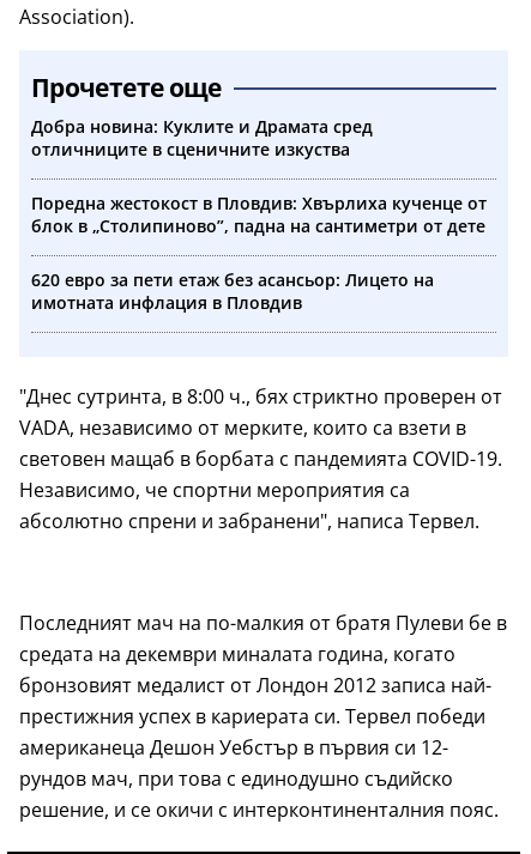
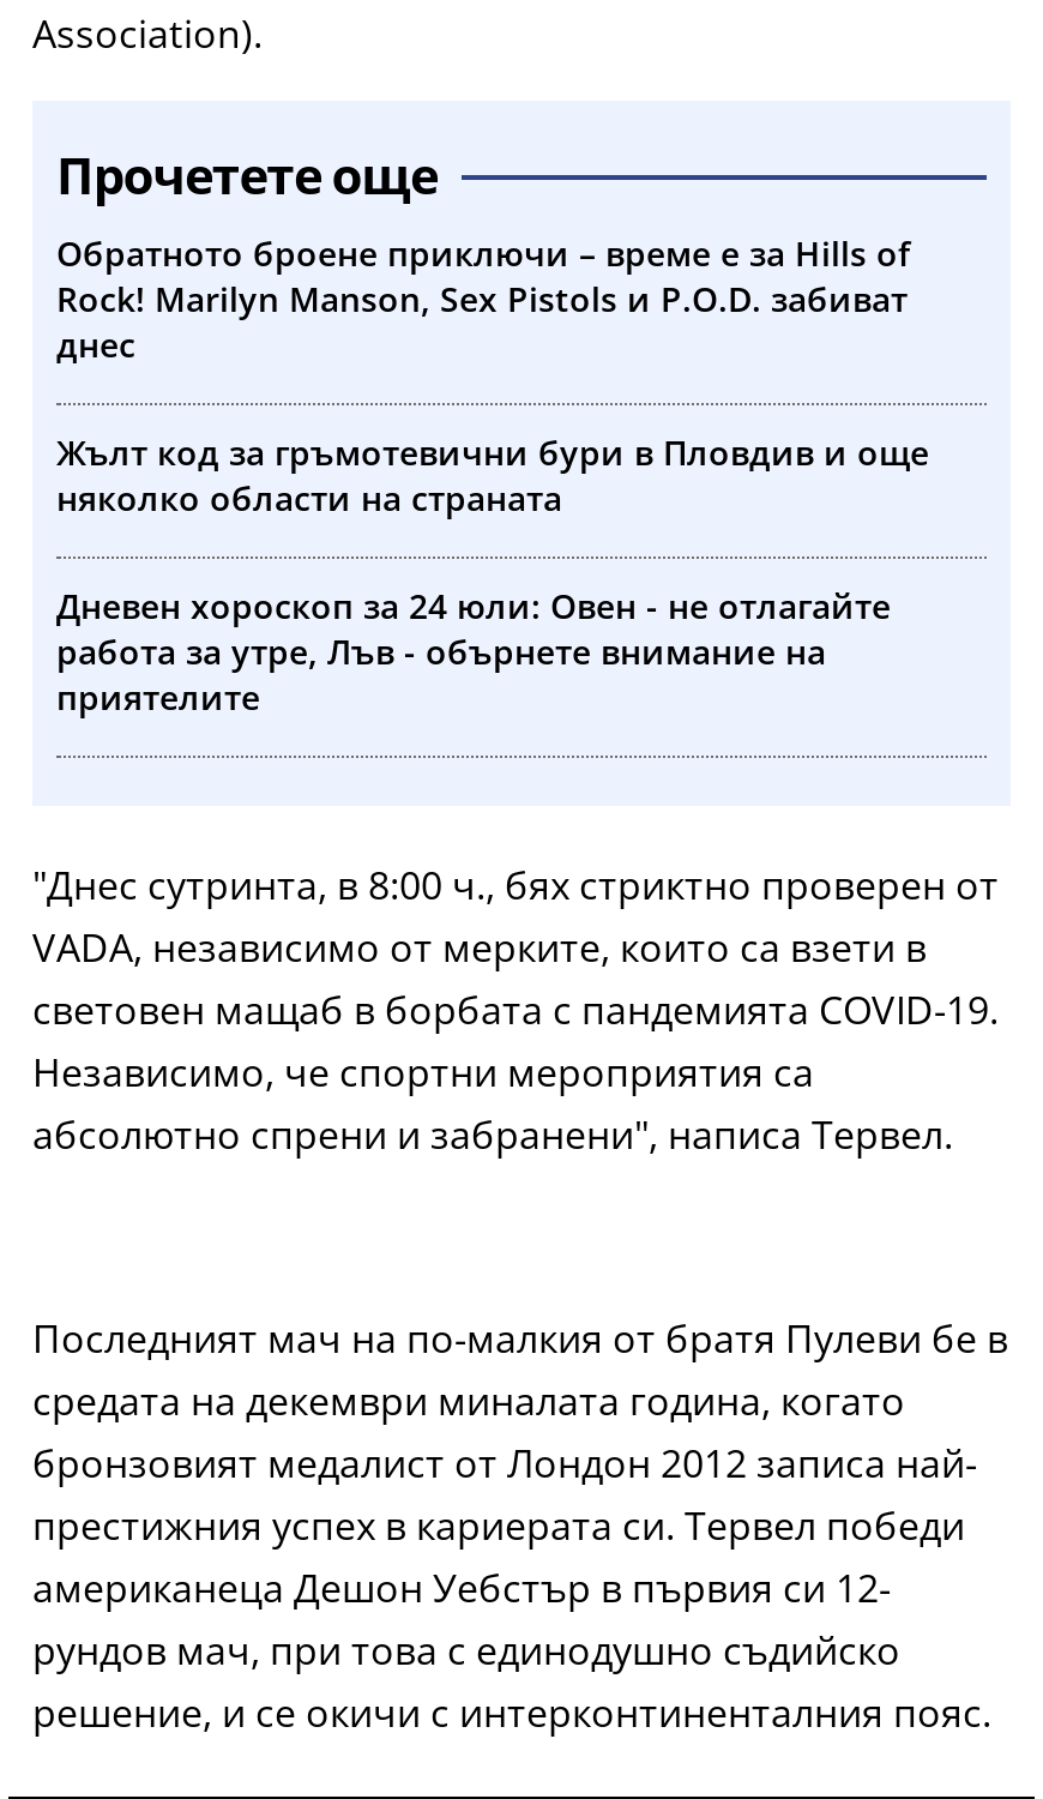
- Добра новина: Куклите и Драмата сред
- отличниците в сценичните изкуства
+ Обратното броене приключи – време е за Hills of
+ Rock! Marilyn Manson, Sex Pistols и P.O.D. забиват
+ днес

- Поредна жестокост в Пловдив: Хвърлиха кученце от
- блок в „Столипиново”, падна на сантиметри от дете
+ Жълт код за гръмотевични бури в Пловдив и още
+ няколко области на страната

- 620 евро за пети етаж без асансьор: Лицето на
- имотната инфлация в Пловдив
+ Дневен хороскоп за 24 юли: Овен - не отлагайте
+ работа за утре, Лъв - обърнете внимание на
+ приятелите
